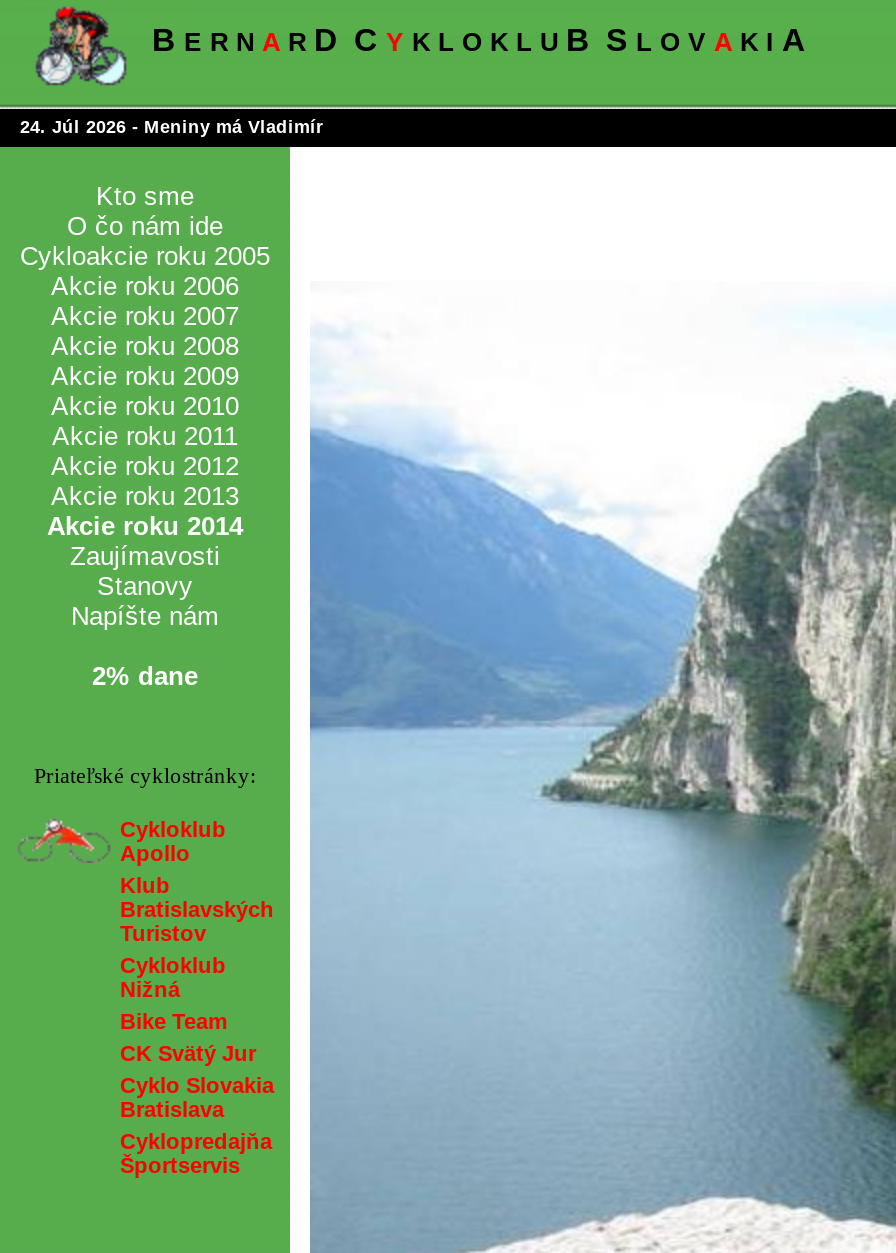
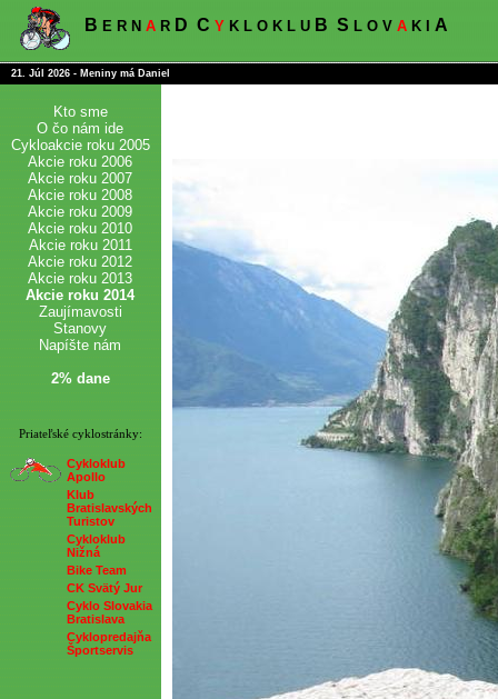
- 24. Júl 2026 - Meniny má Vladimír
+ 21. Júl 2026 - Meniny má Daniel
